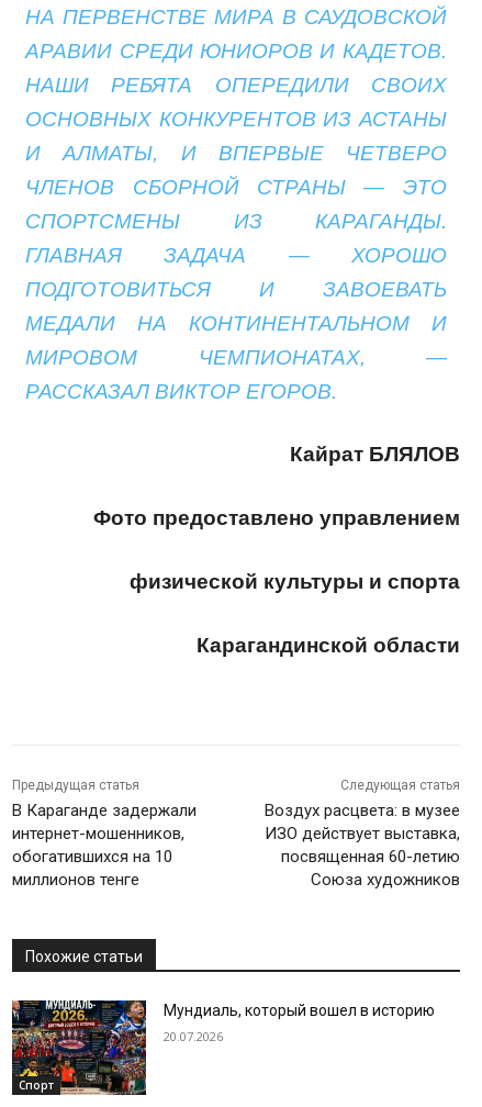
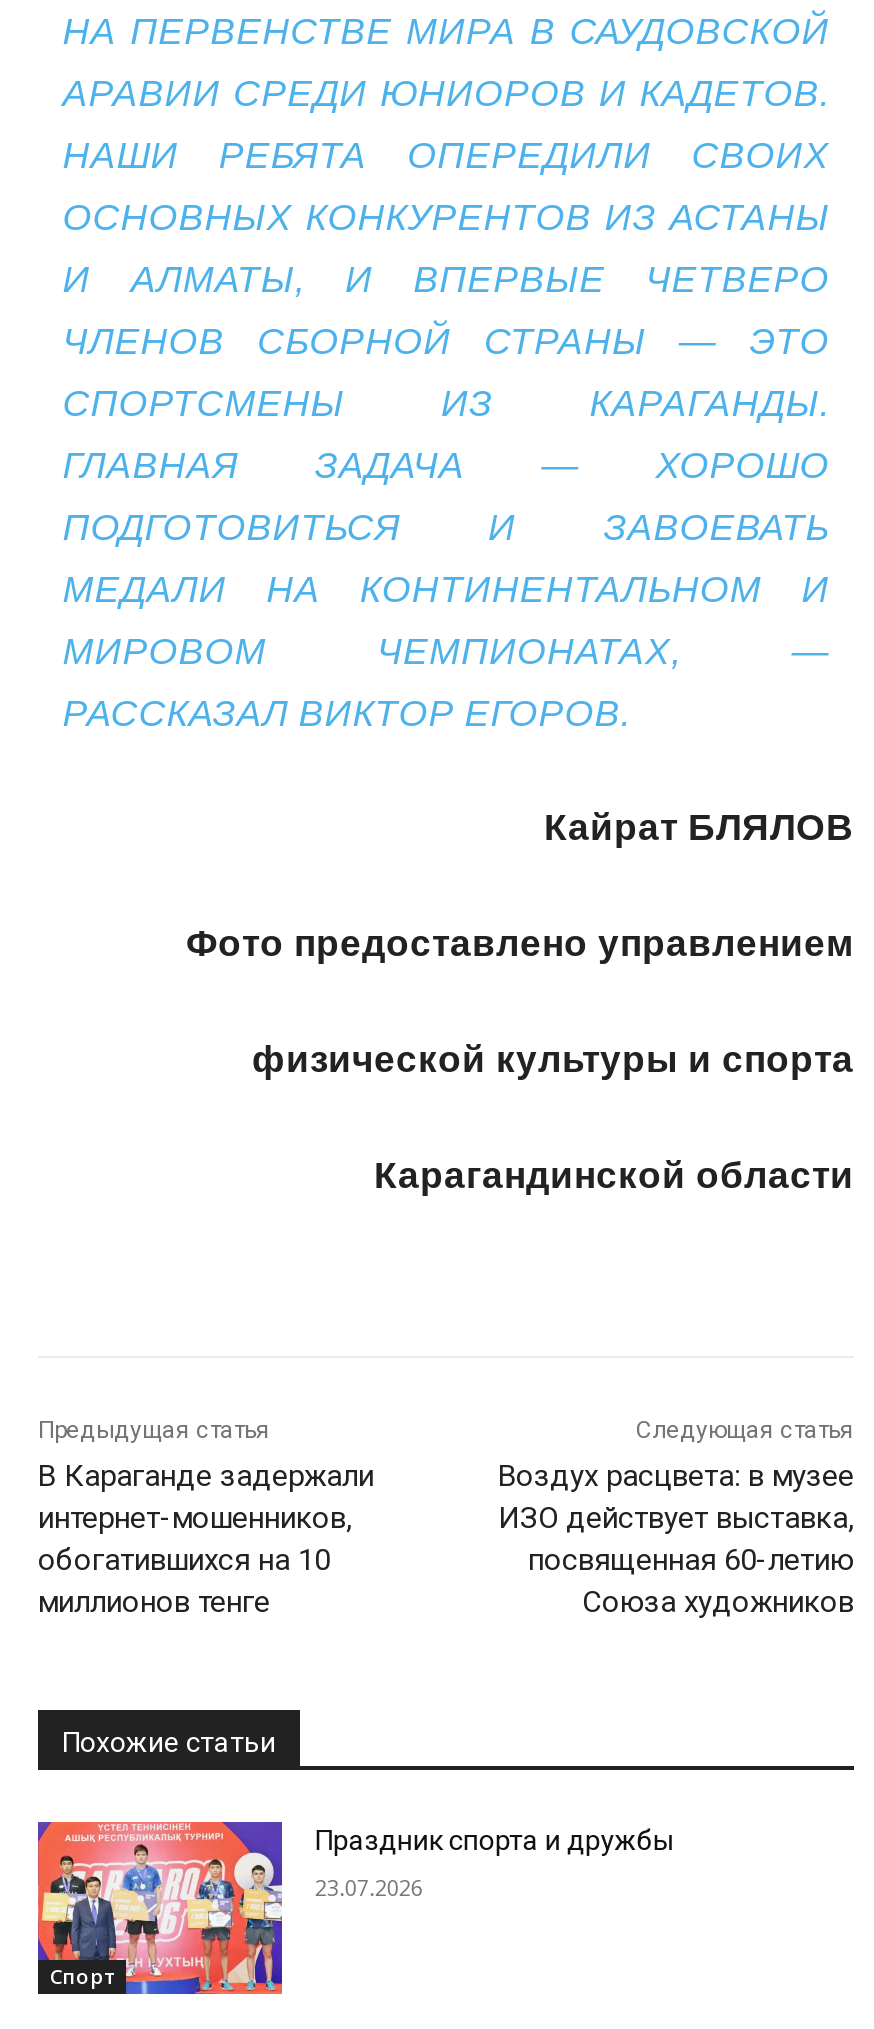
- [image]
- Мундиаль, который вошел в историю
+ [image]
+ Праздник спорта и дружбы

- 20.07.2026
+ 23.07.2026
